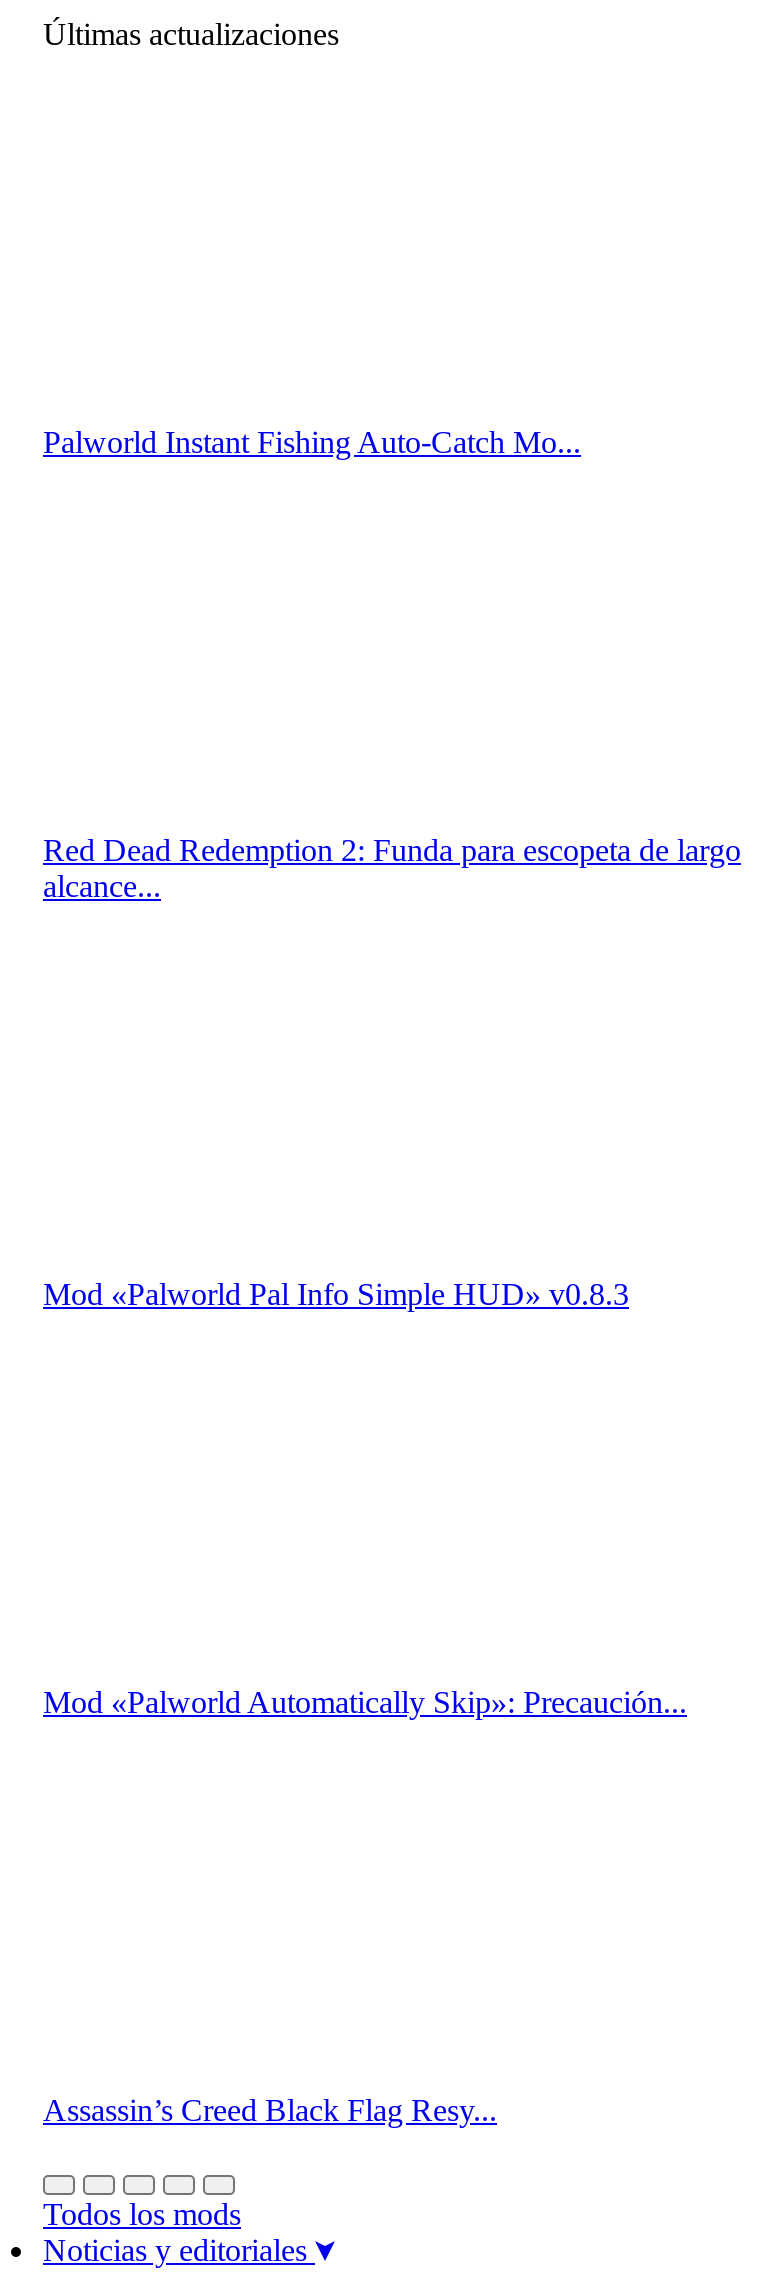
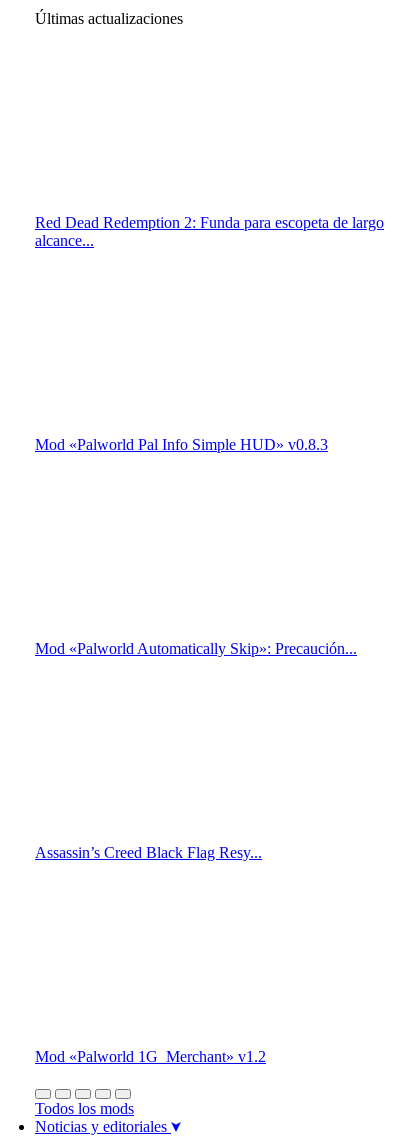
- Palworld Instant Fishing Auto-Catch Mo...

moved up: Red Dead Redemption 2: Funda para escopeta de largo | alcance... | Mod «Palworld Pal Info Simple HUD» v0.8.3 | Mod «Palworld Automatically Skip»: Precaución... | Assassin’s Creed Black Flag Resy...

+ Mod «Palworld 1G_Merchant» v1.2
